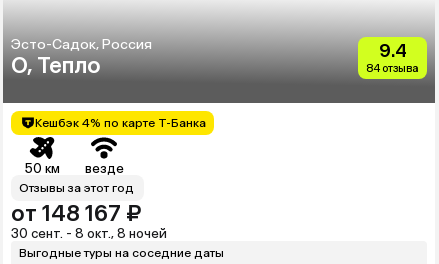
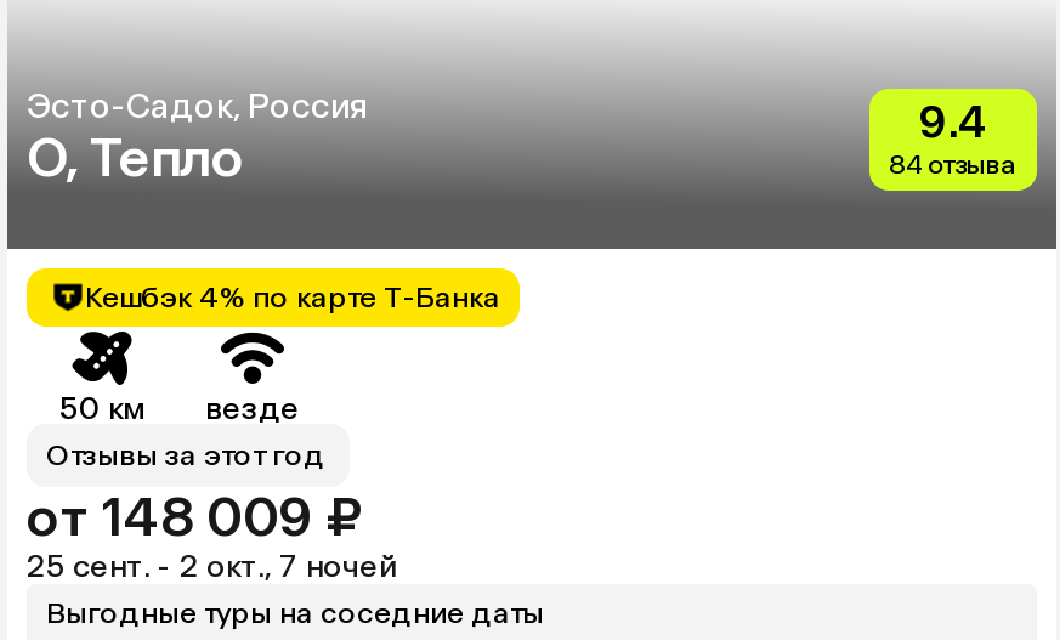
- от 148 167 ₽
+ от 148 009 ₽

- 30 сент. - 8 окт., 8 ночей
+ 25 сент. - 2 окт., 7 ночей
